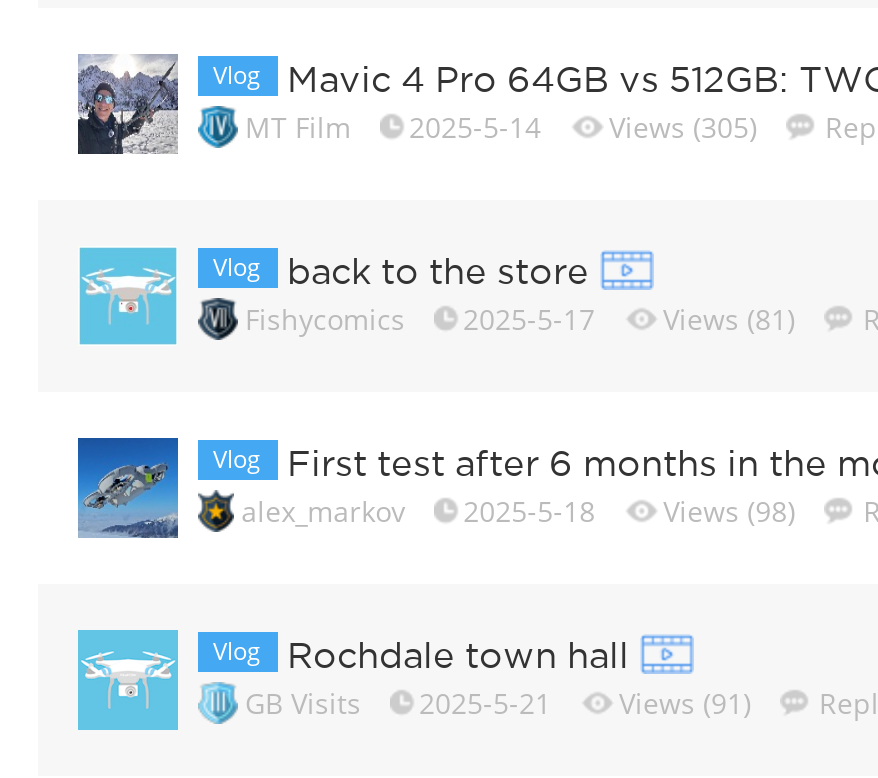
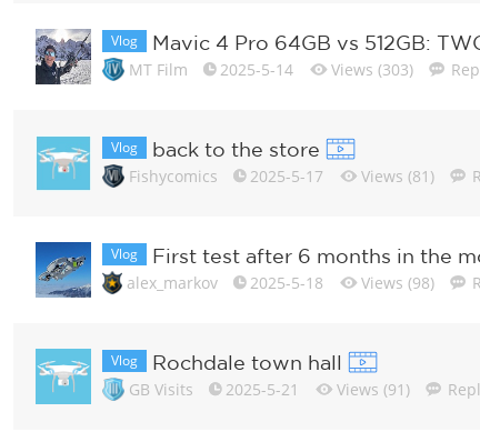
- Views (305)
+ Views (303)
